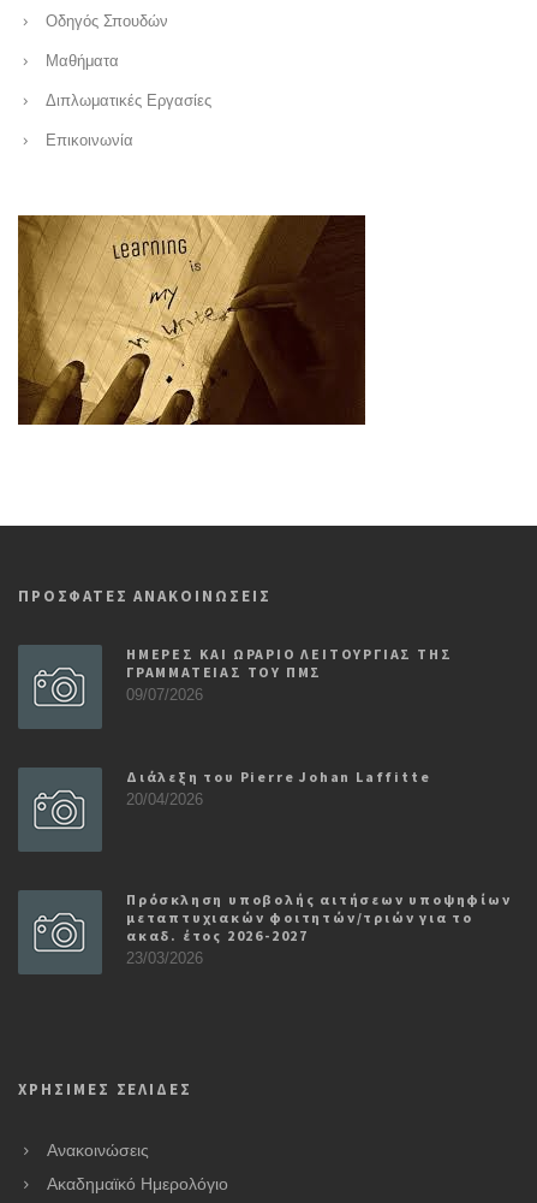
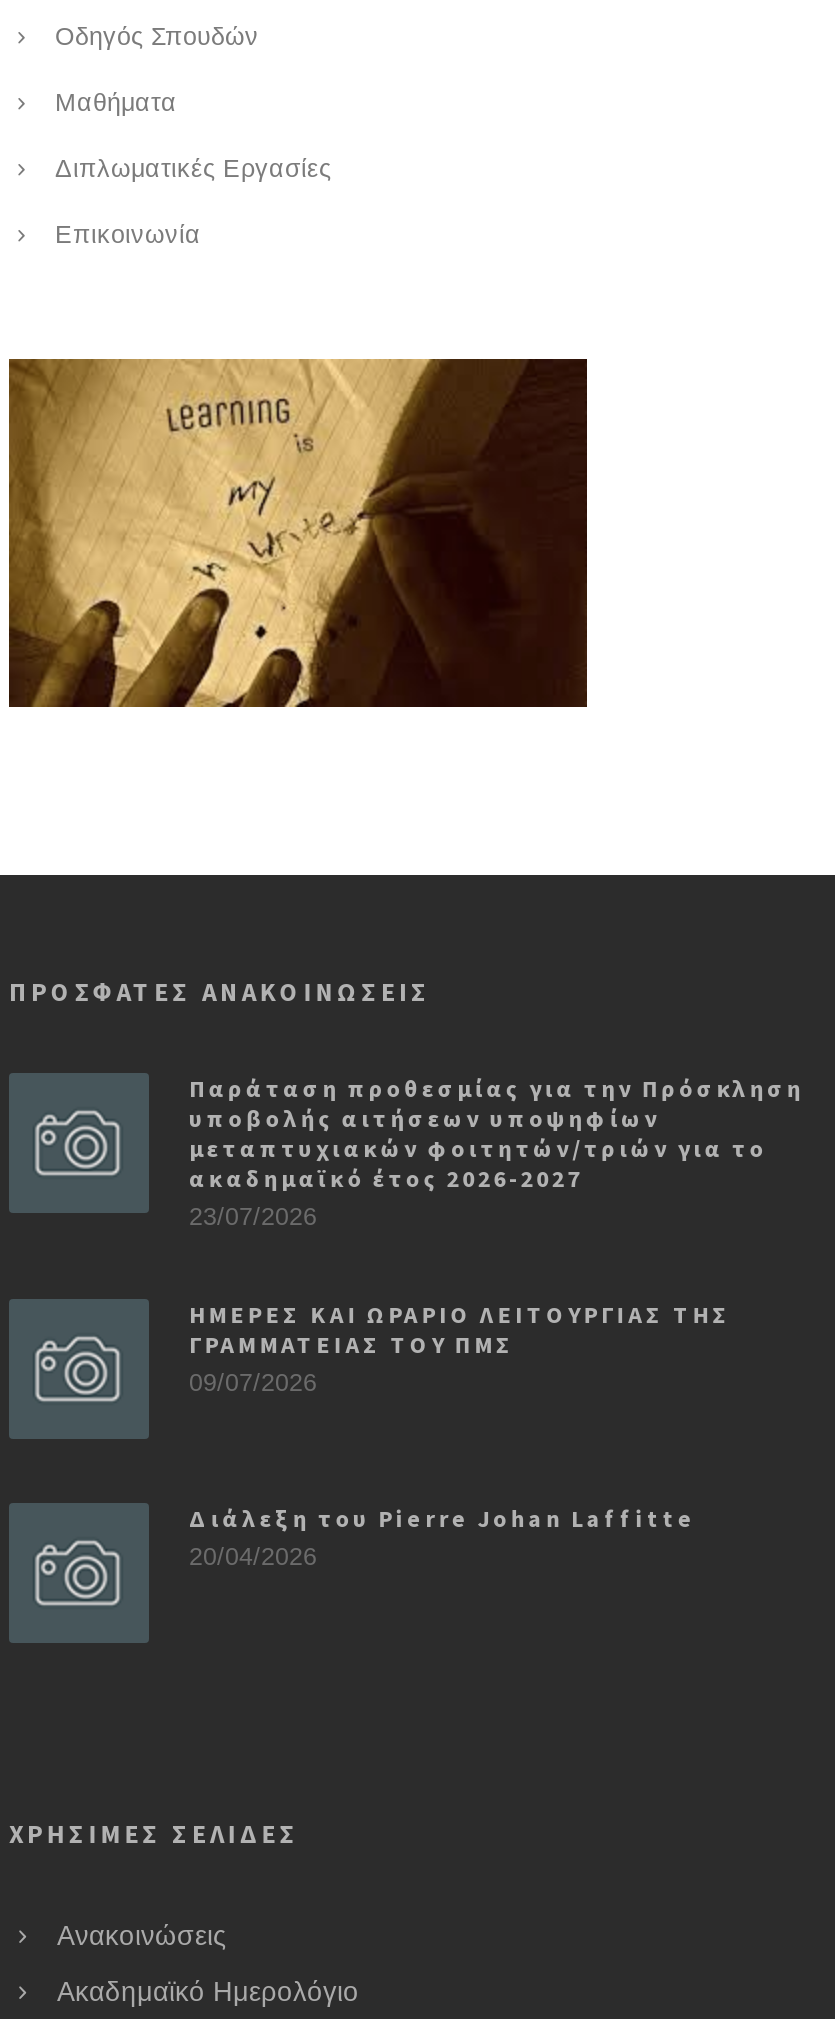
+ Παράταση προθεσμίας για την Πρόσκληση
+ υποβολής αιτήσεων υποψηφίων
+ ακαδημαϊκό έτος 2026-2027
+ 23/07/2026

moved down: ΗΜΕΡΕΣ ΚΑΙ ΩΡΑΡΙΟ ΛΕΙΤΟΥΡΓΙΑΣ ΤΗΣ | ΓΡΑΜΜΑΤΕΙΑΣ ΤΟΥ ΠΜΣ | 09/07/2026 | Διάλεξη του Pierre Johan Laffitte | 20/04/2026

- Πρόσκληση υποβολής αιτήσεων υποψηφίων
- ακαδ. έτος 2026-2027
- 23/03/2026

moved up: μεταπτυχιακών φοιτητών/τριών για το
